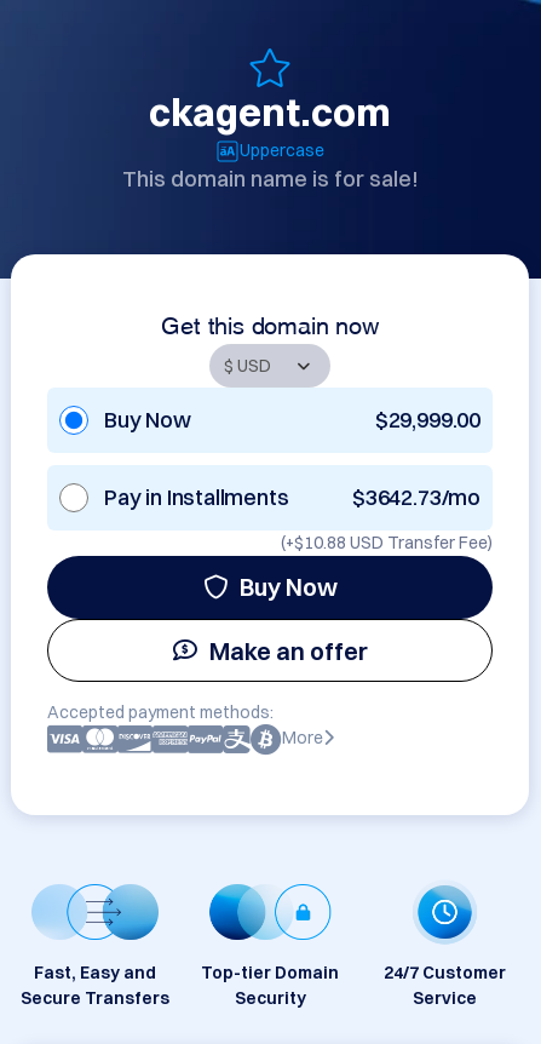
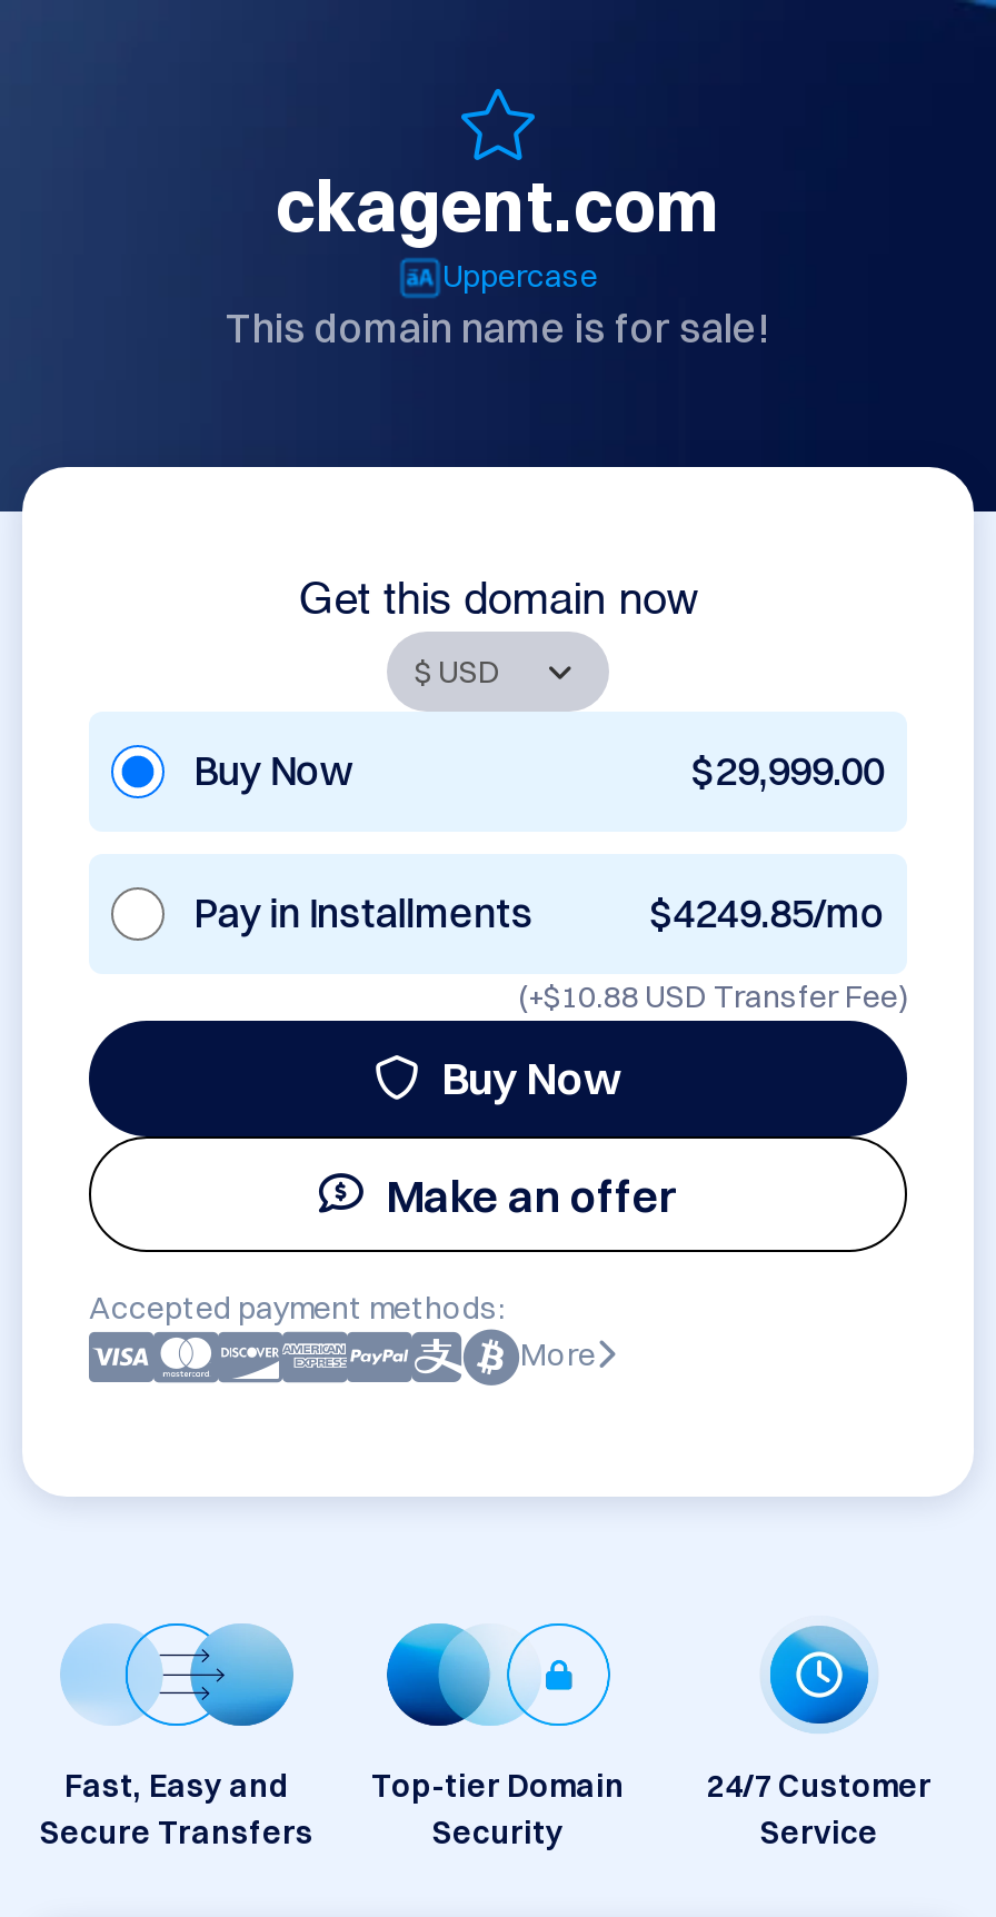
- $3642.73/mo
+ $4249.85/mo
